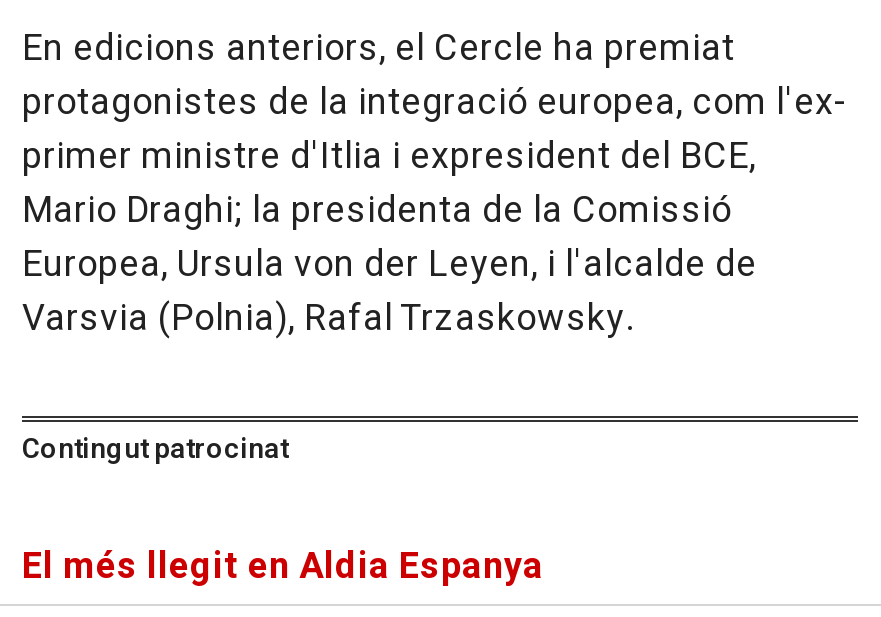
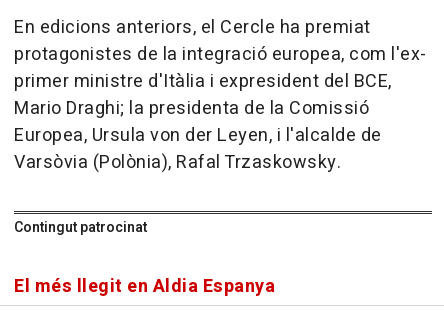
- primer ministre d'Itlia i expresident del BCE,
+ primer ministre d'Itàlia i expresident del BCE,

- Varsvia (Polnia), Rafal Trzaskowsky.
+ Varsòvia (Polònia), Rafal Trzaskowsky.
